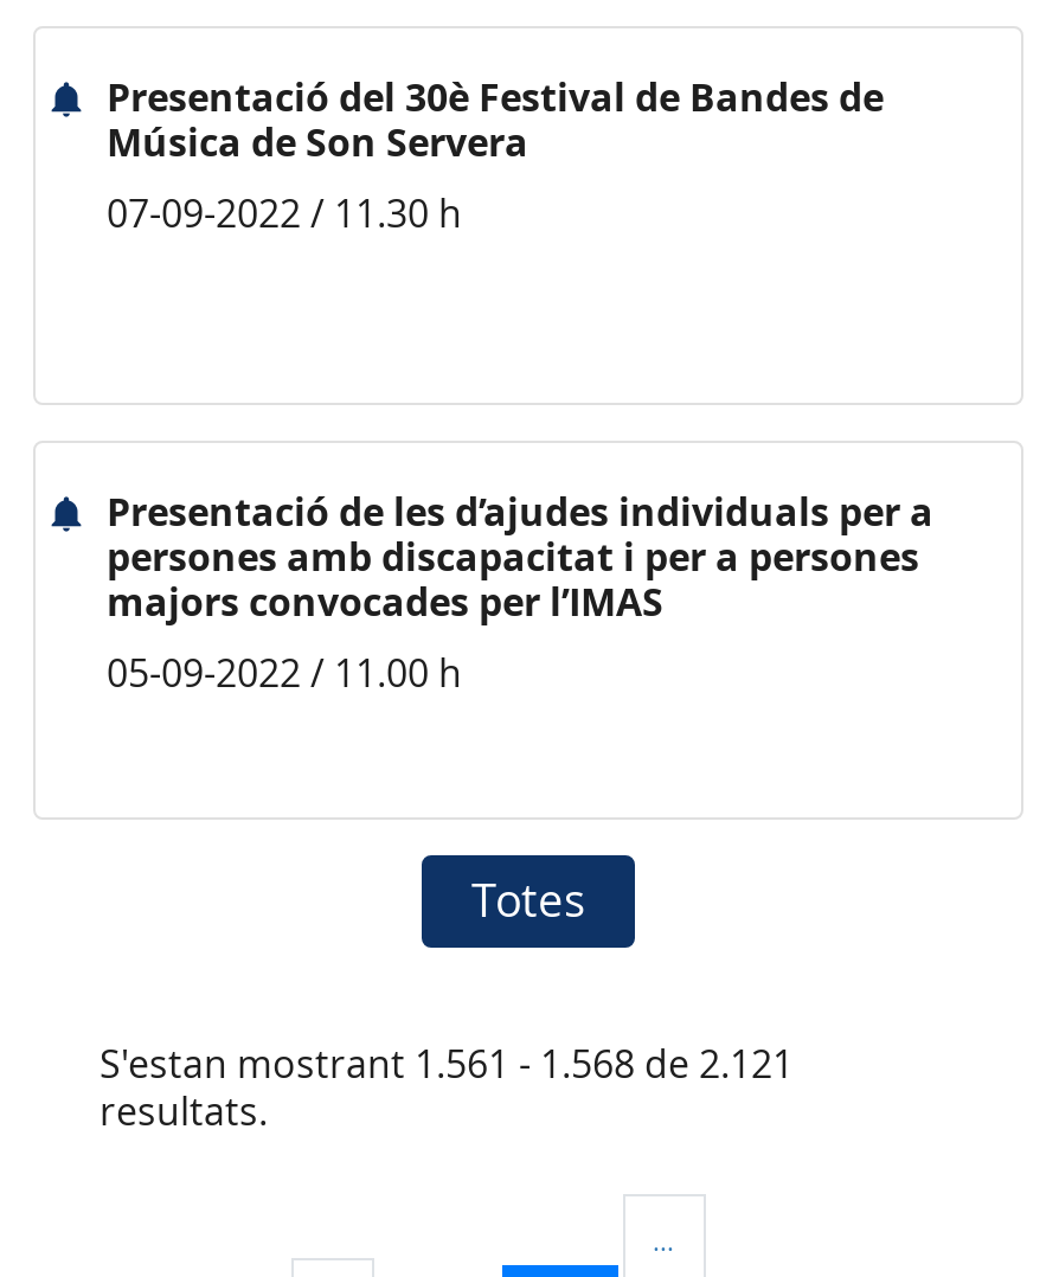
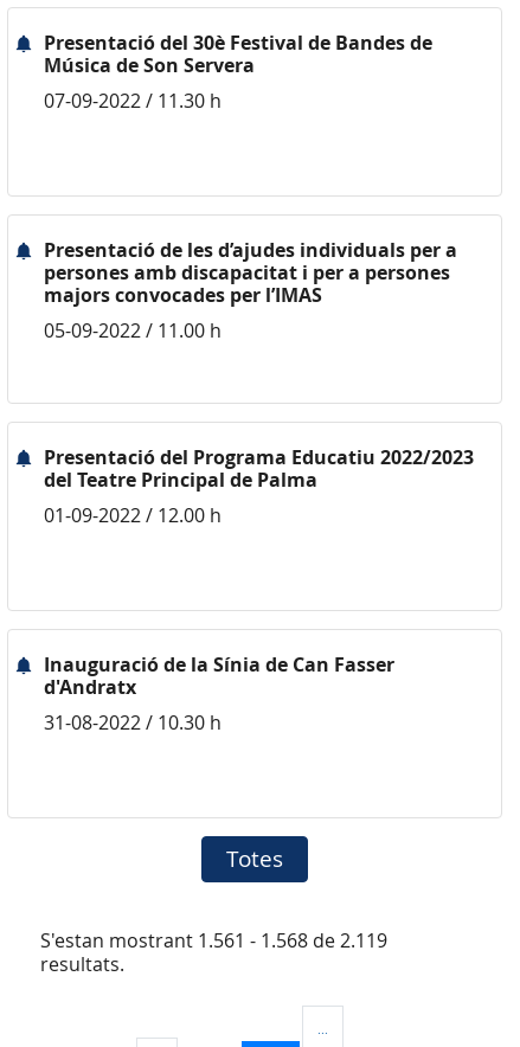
+ Presentació del Programa Educatiu 2022/2023
+ del Teatre Principal de Palma
+ 01-09-2022 / 12.00 h

+ Inauguració de la Sínia de Can Fasser
+ d'Andratx
+ 31-08-2022 / 10.30 h

- S'estan mostrant 1.561 - 1.568 de 2.121
+ S'estan mostrant 1.561 - 1.568 de 2.119
